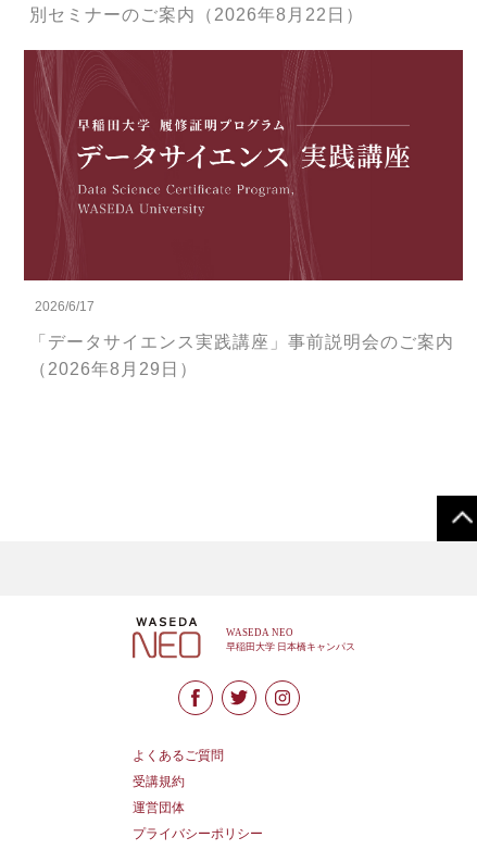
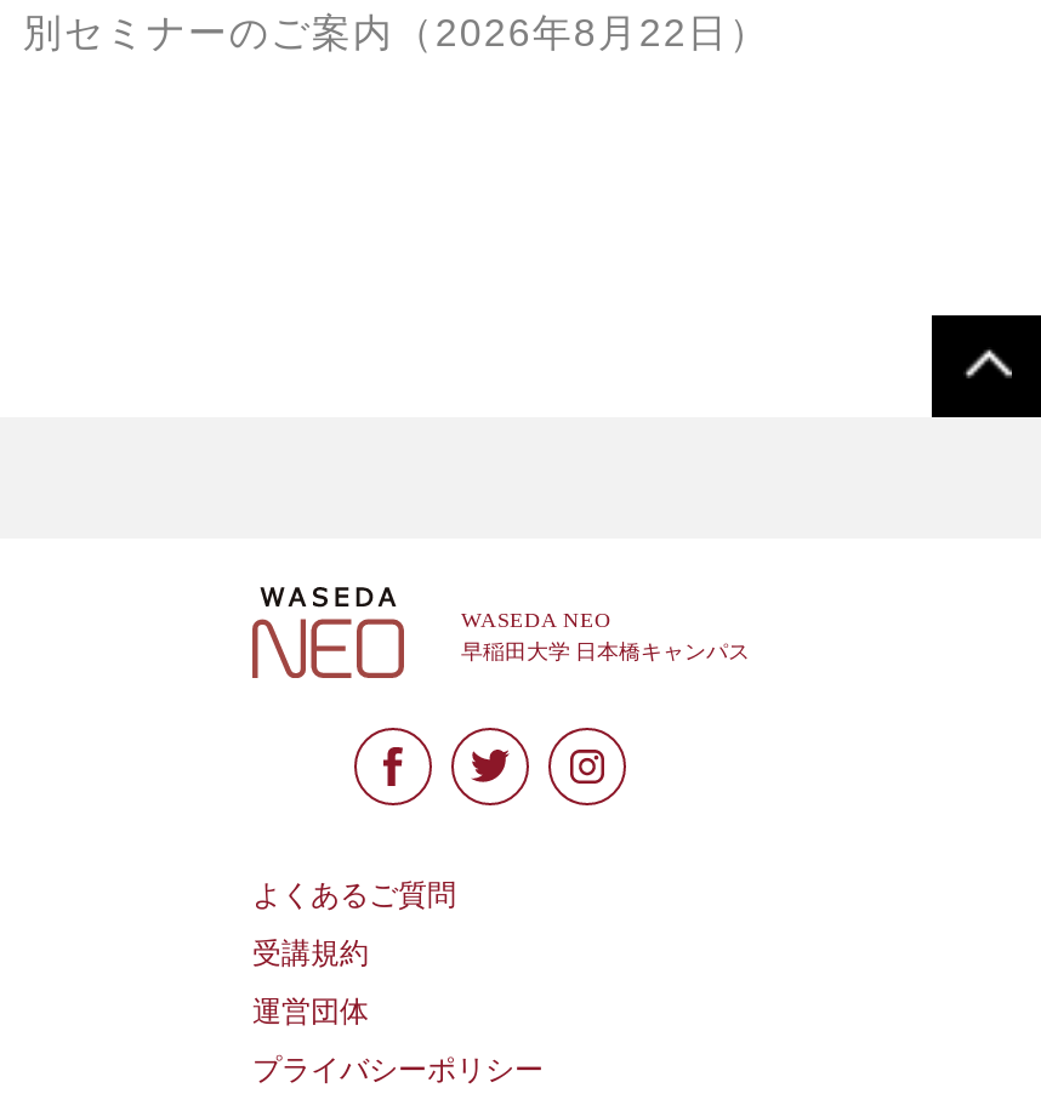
- [image]
- 2026/6/17
- 「データサイエンス実践講座」事前説明会のご案内
- （2026年8月29日）
